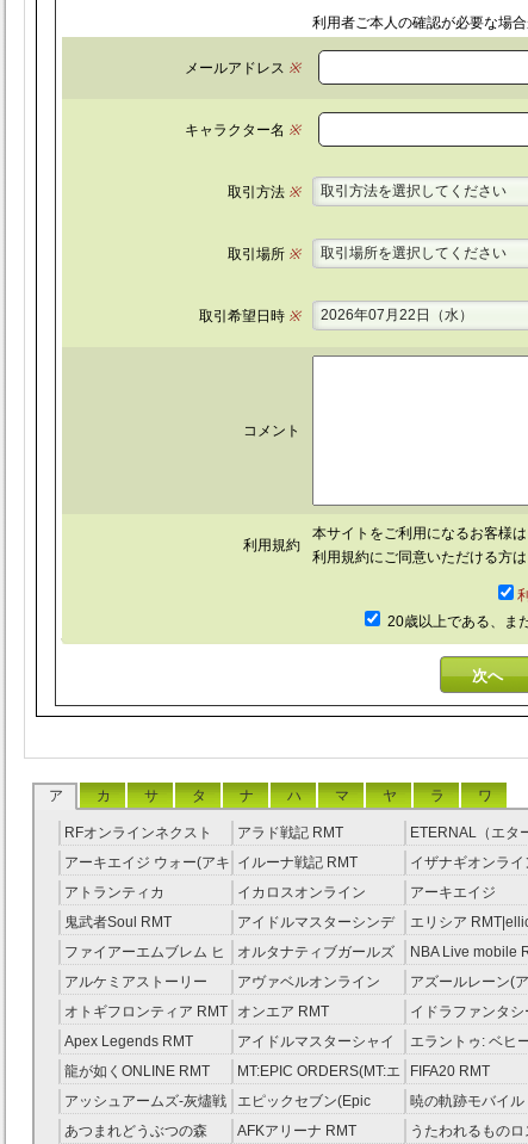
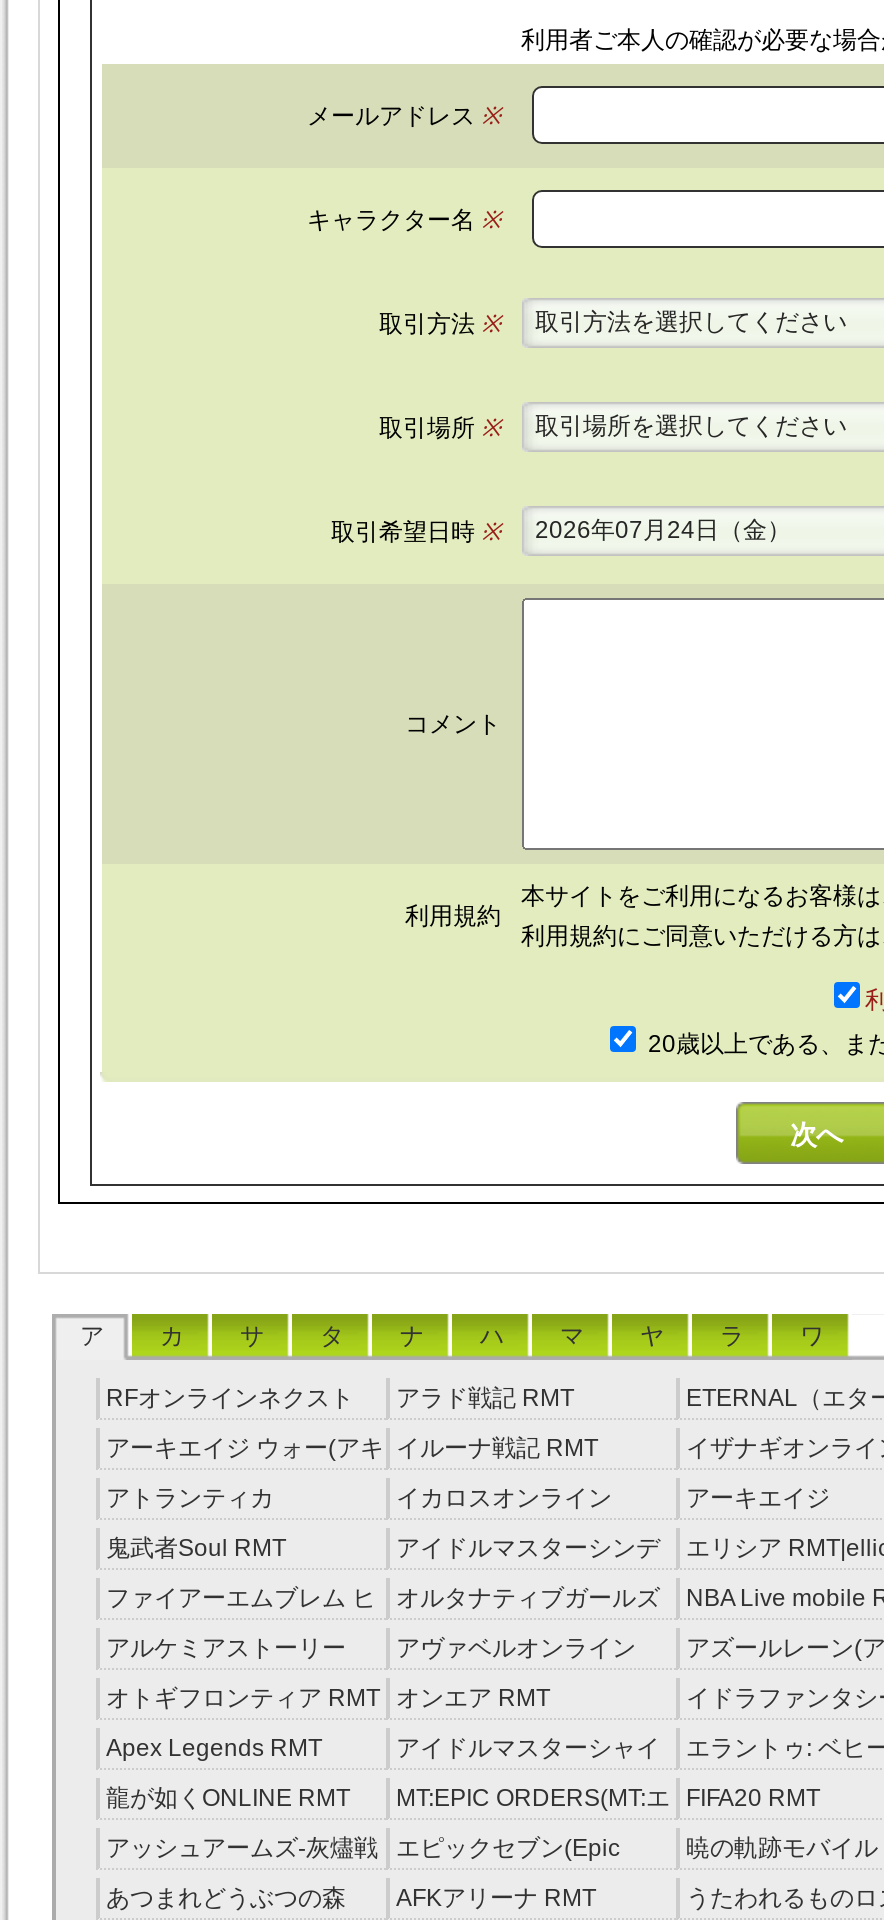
- 取引希望日時※ 2026年07月22日（水）
+ 取引希望日時※ 2026年07月24日（金）
